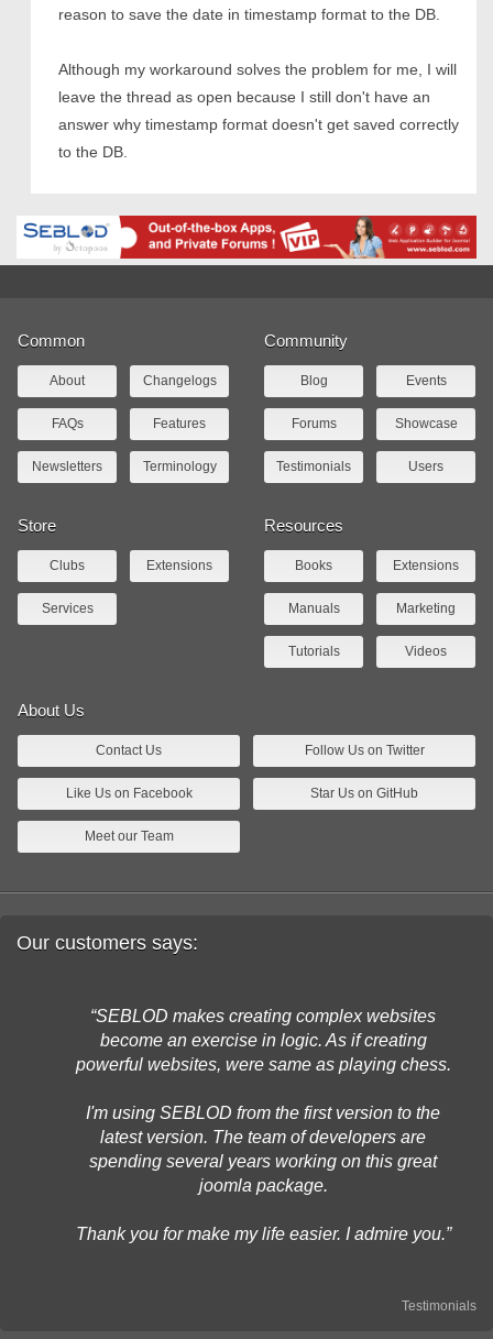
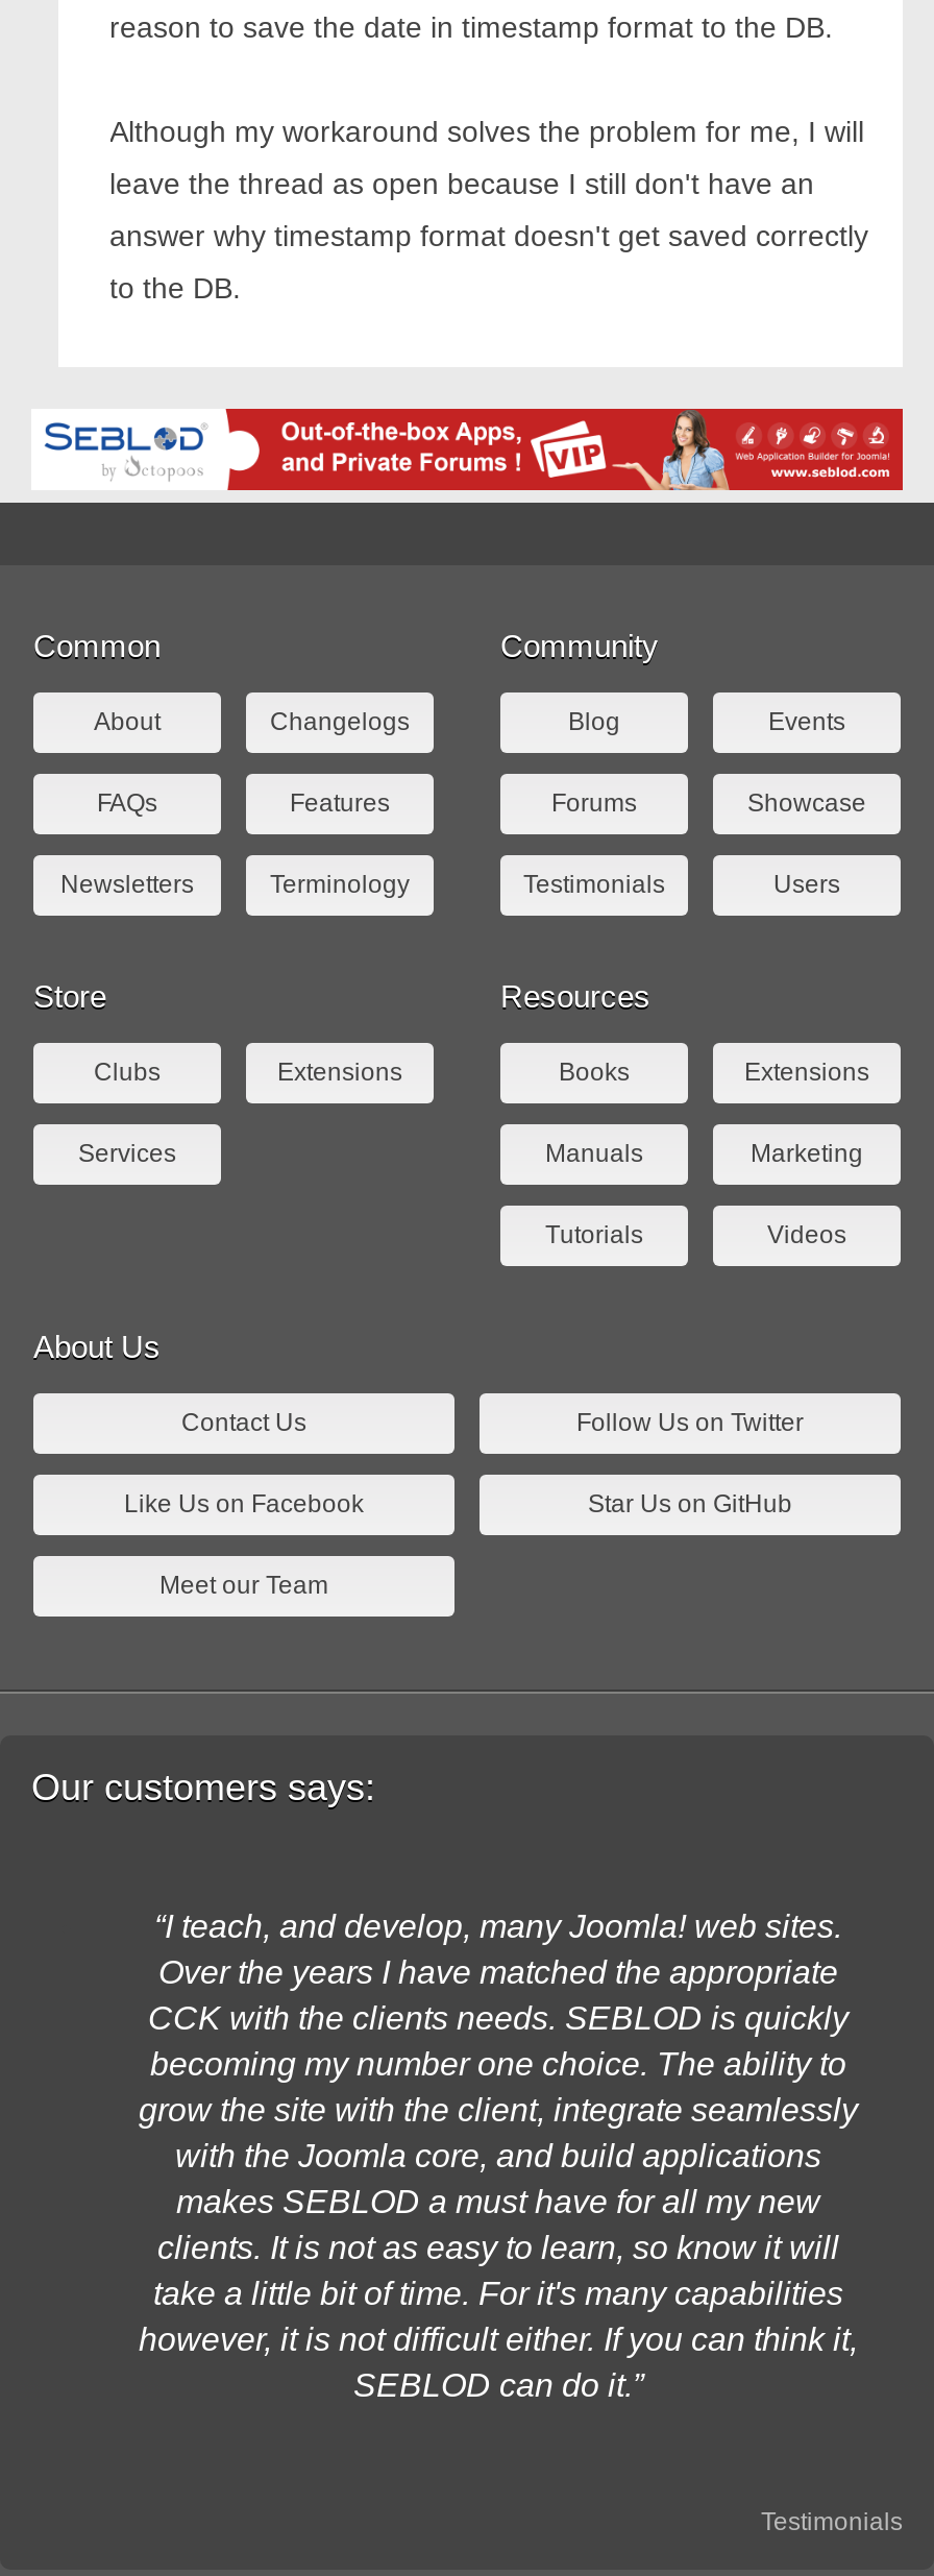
- SEBLOD makes creating complex websites
- become an exercise in logic. As if creating
- powerful websites, were same as playing chess.
- I'm using SEBLOD from the first version to the
- latest version. The team of developers are
- spending several years working on this great
- joomla package.
- Thank you for make my life easier. I admire you.
+ I teach, and develop, many Joomla! web sites.
+ Over the years I have matched the appropriate
+ CCK with the clients needs. SEBLOD is quickly
+ becoming my number one choice. The ability to
+ grow the site with the client, integrate seamlessly
+ with the Joomla core, and build applications
+ makes SEBLOD a must have for all my new
+ clients. It is not as easy to learn, so know it will
+ take a little bit of time. For it's many capabilities
+ however, it is not difficult either. If you can think it,
+ SEBLOD can do it.
